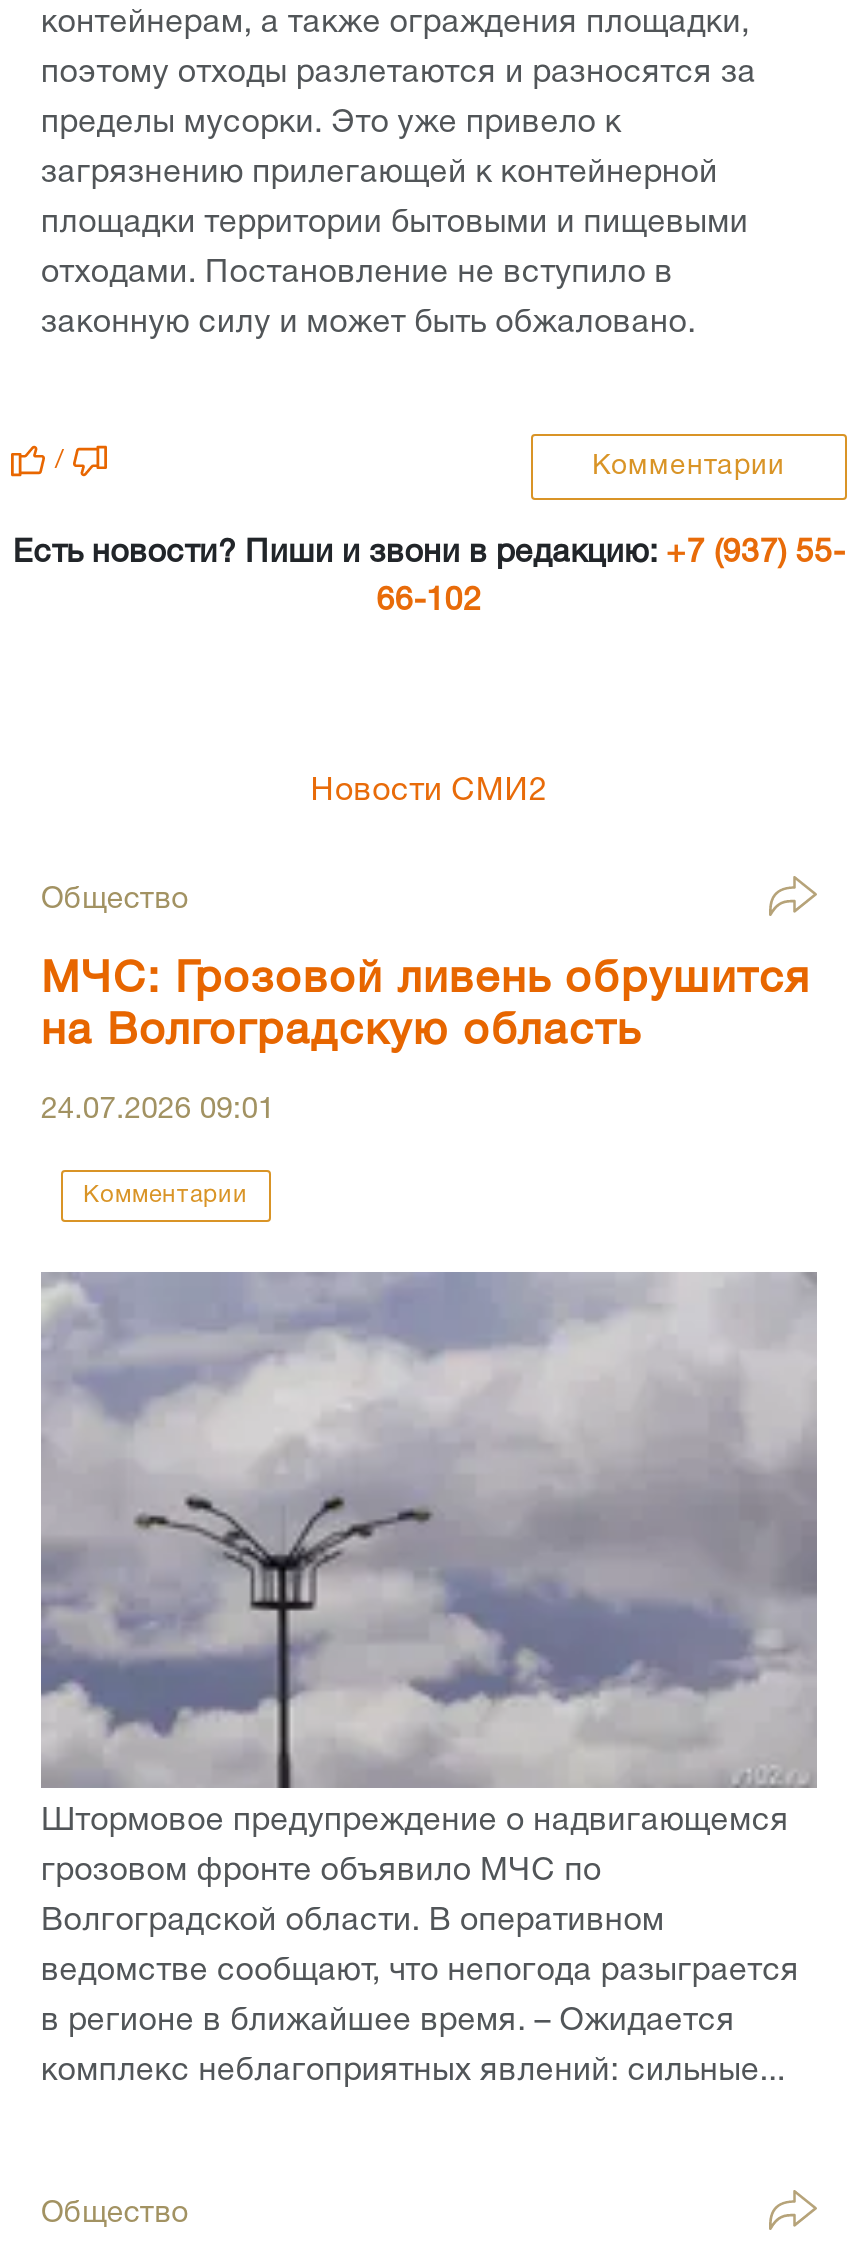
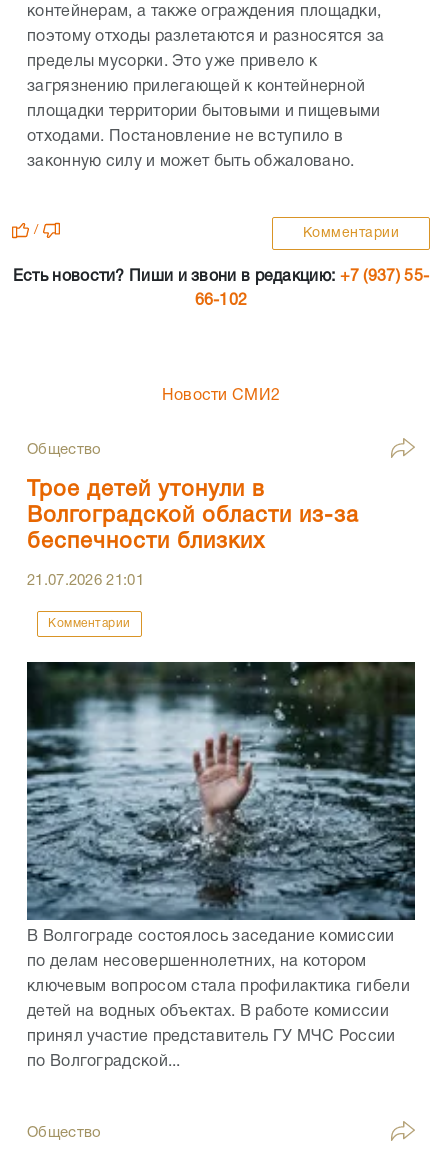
- МЧС: Грозовой ливень обрушится
- на Волгоградскую область
+ Трое детей утонули в
+ Волгоградской области из-за
+ беспечности близких

- 24.07.2026 09:01
+ 21.07.2026 21:01

- [image]
- Штормовое предупреждение о надвигающемся
+ [image]
+ В Волгограде состоялось заседание комиссии

- грозовом фронте объявило МЧС по
+ по делам несовершеннолетних, на котором

- Волгоградской области. В оперативном
+ ключевым вопросом стала профилактика гибели

- ведомстве сообщают, что непогода разыграется
+ детей на водных объектах. В работе комиссии

- в регионе в ближайшее время. – Ожидается
+ принял участие представитель ГУ МЧС России

- комплекс неблагоприятных явлений: сильные...
+ по Волгоградской...
